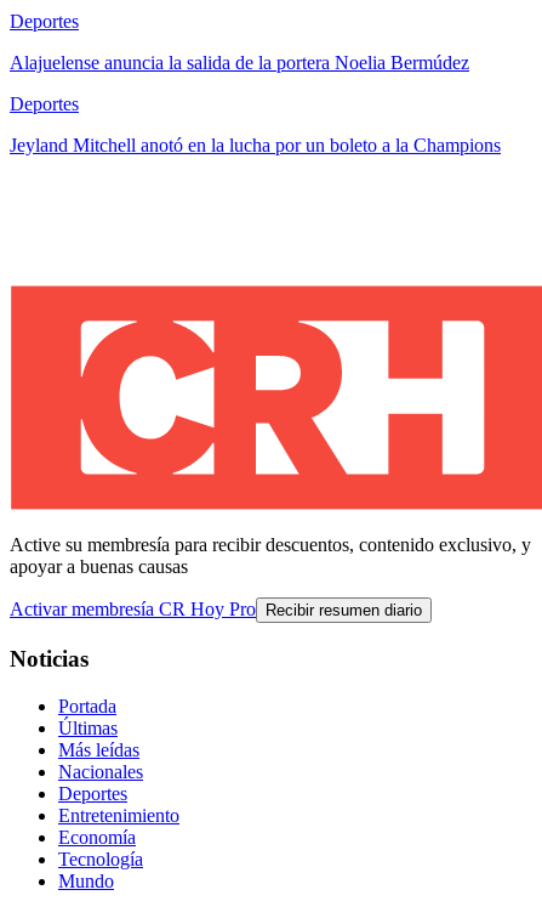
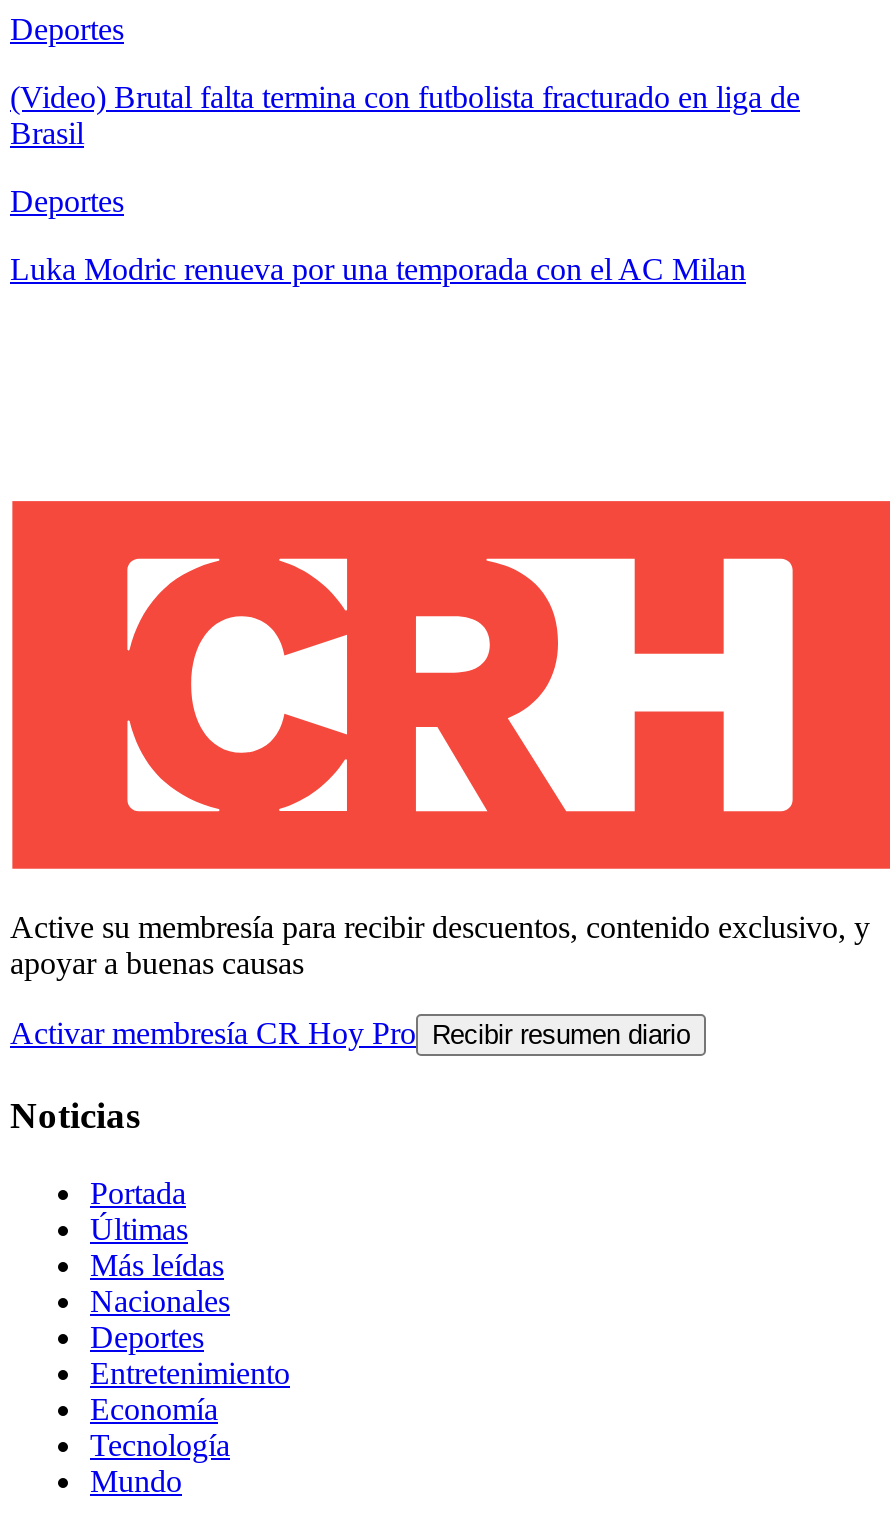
- Alajuelense anuncia la salida de la portera Noelia Bermúdez
+ (Video) Brutal falta termina con futbolista fracturado en liga de
+ Brasil

- Jeyland Mitchell anotó en la lucha por un boleto a la Champions
+ Luka Modric renueva por una temporada con el AC Milan
